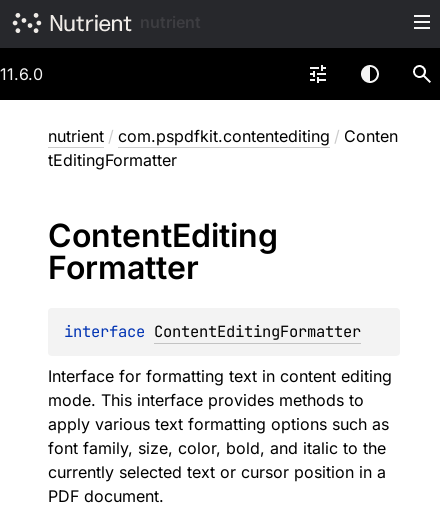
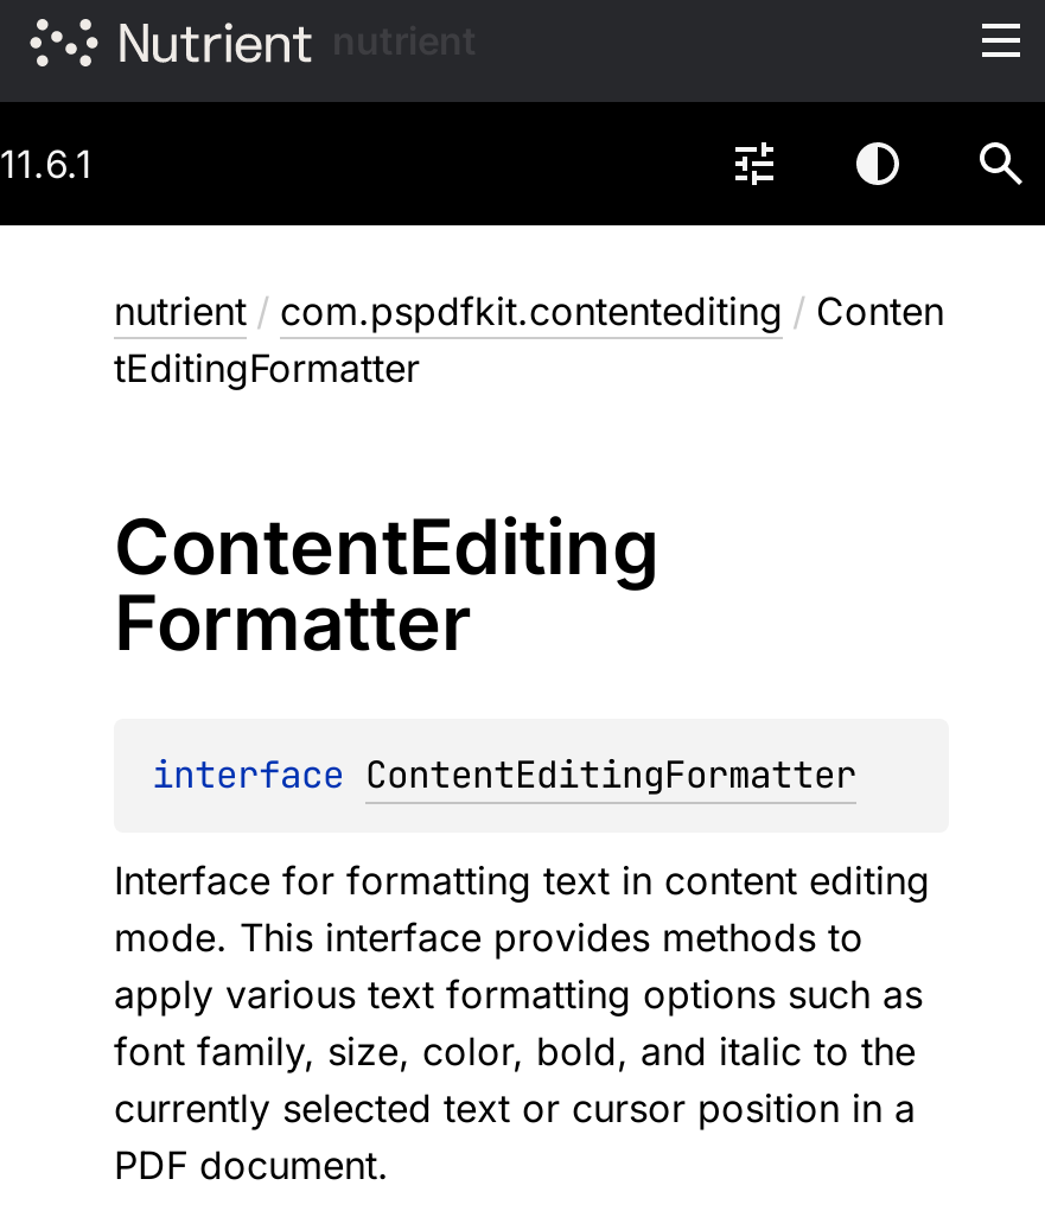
- 11.6.0
+ 11.6.1
